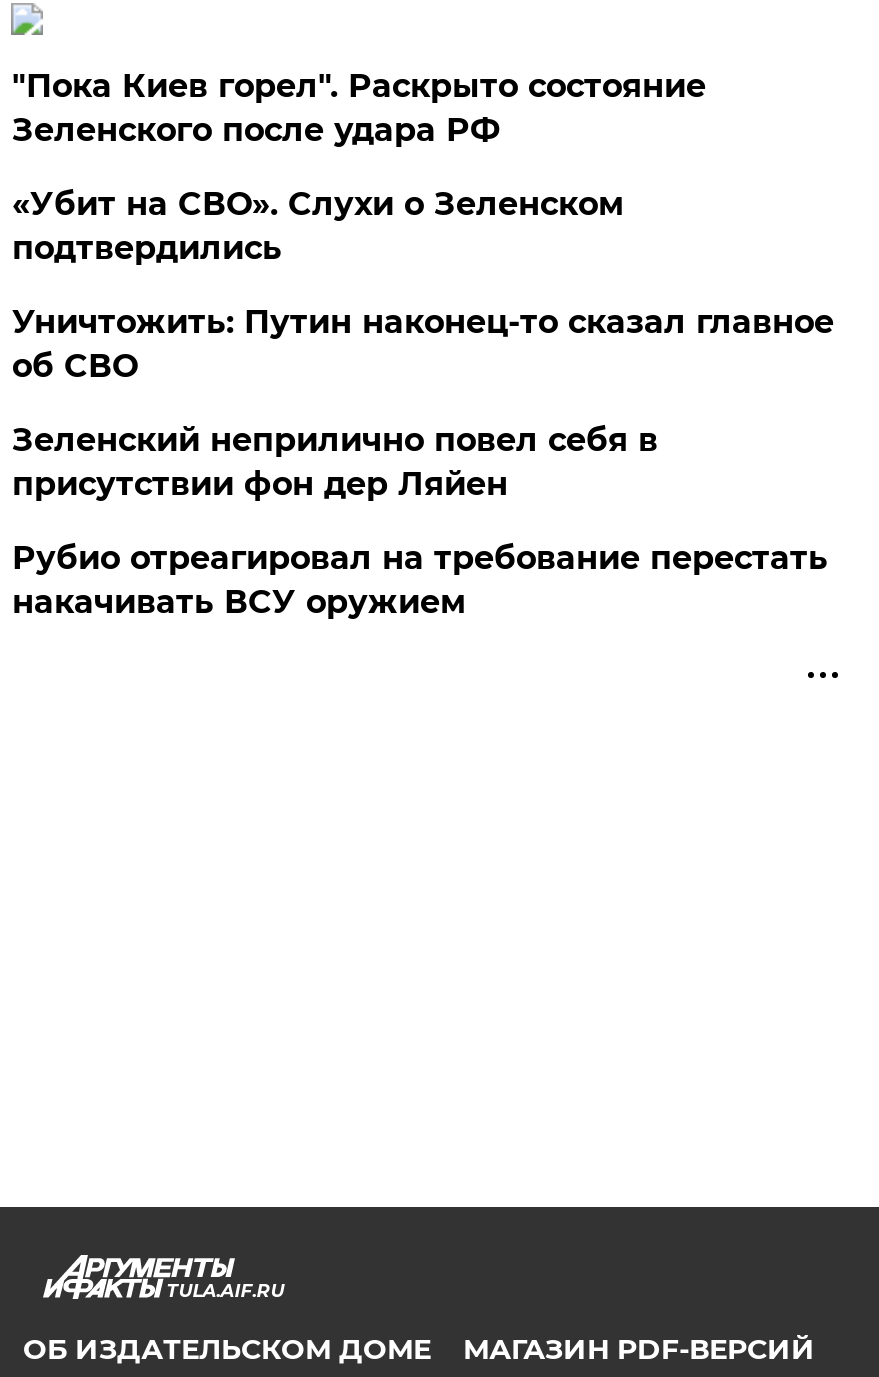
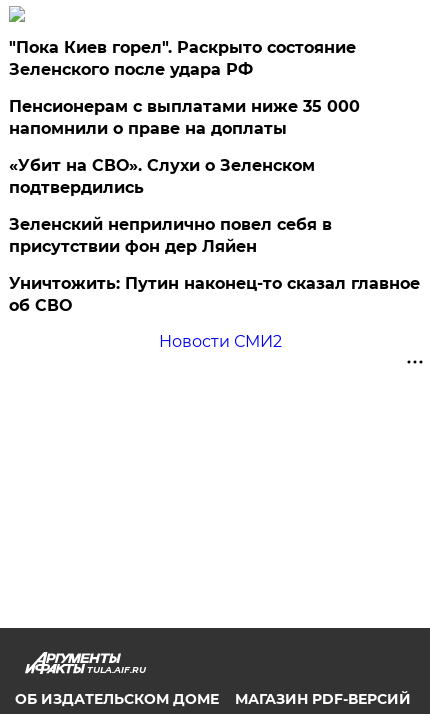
+ Пенсионерам с выплатами ниже 35 000
+ напомнили о праве на доплаты

moved down: «Убит на СВО». Слухи о Зеленском | подтвердились

moved down: Уничтожить: Путин наконец-то сказал главное | об СВО

- Рубио отреагировал на требование перестать
- накачивать ВСУ оружием
+ Новости СМИ2
